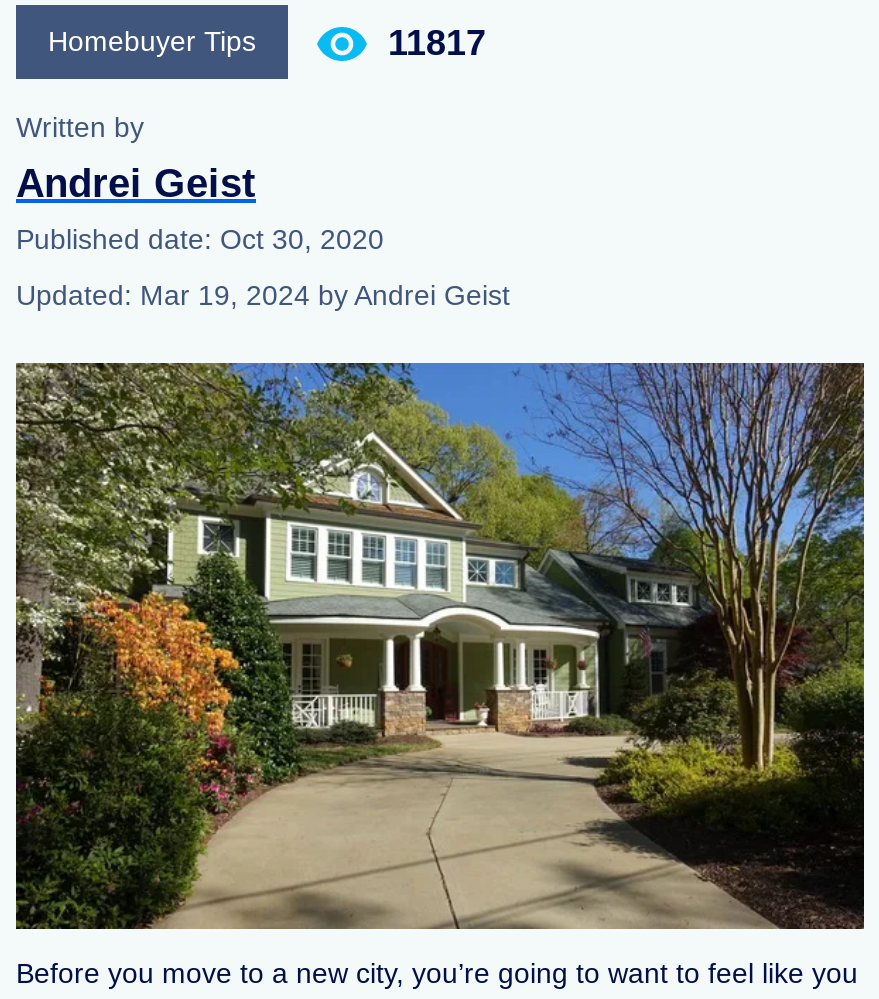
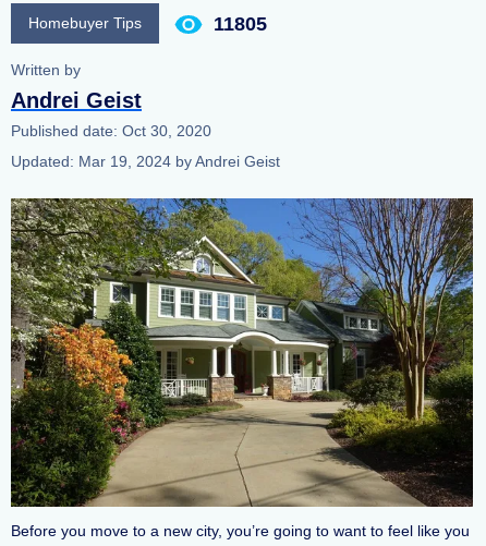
- 11817
+ 11805
